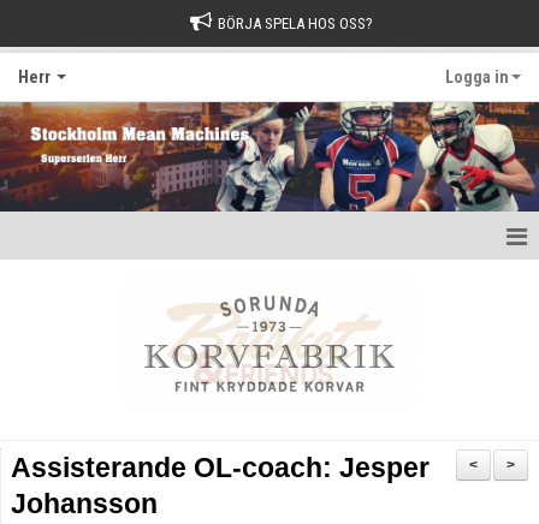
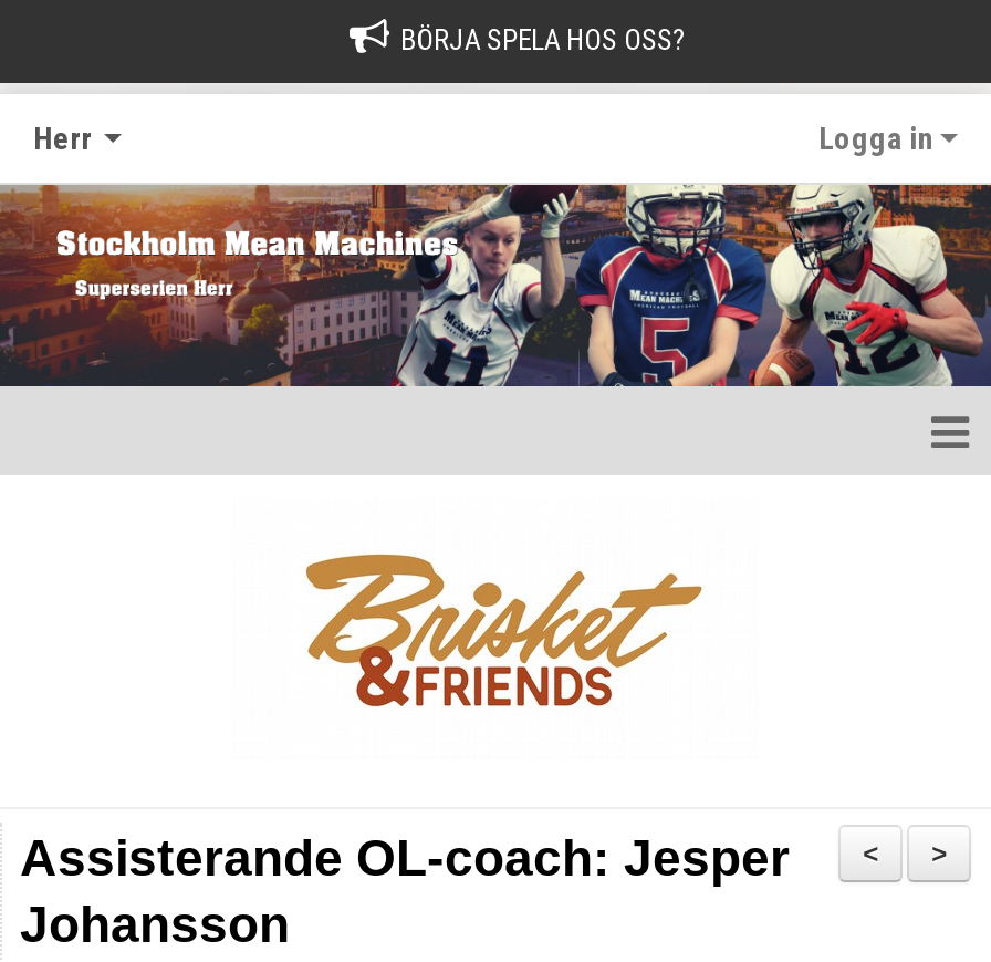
- [image]
+ [image]
